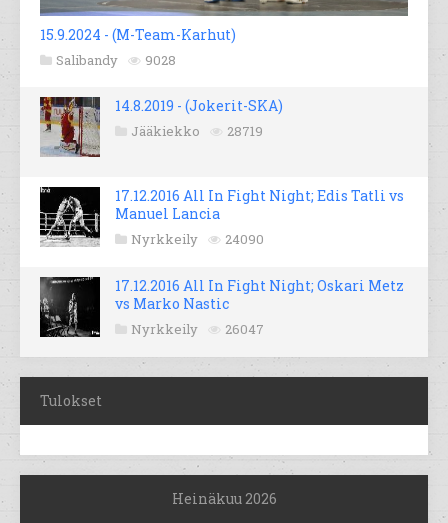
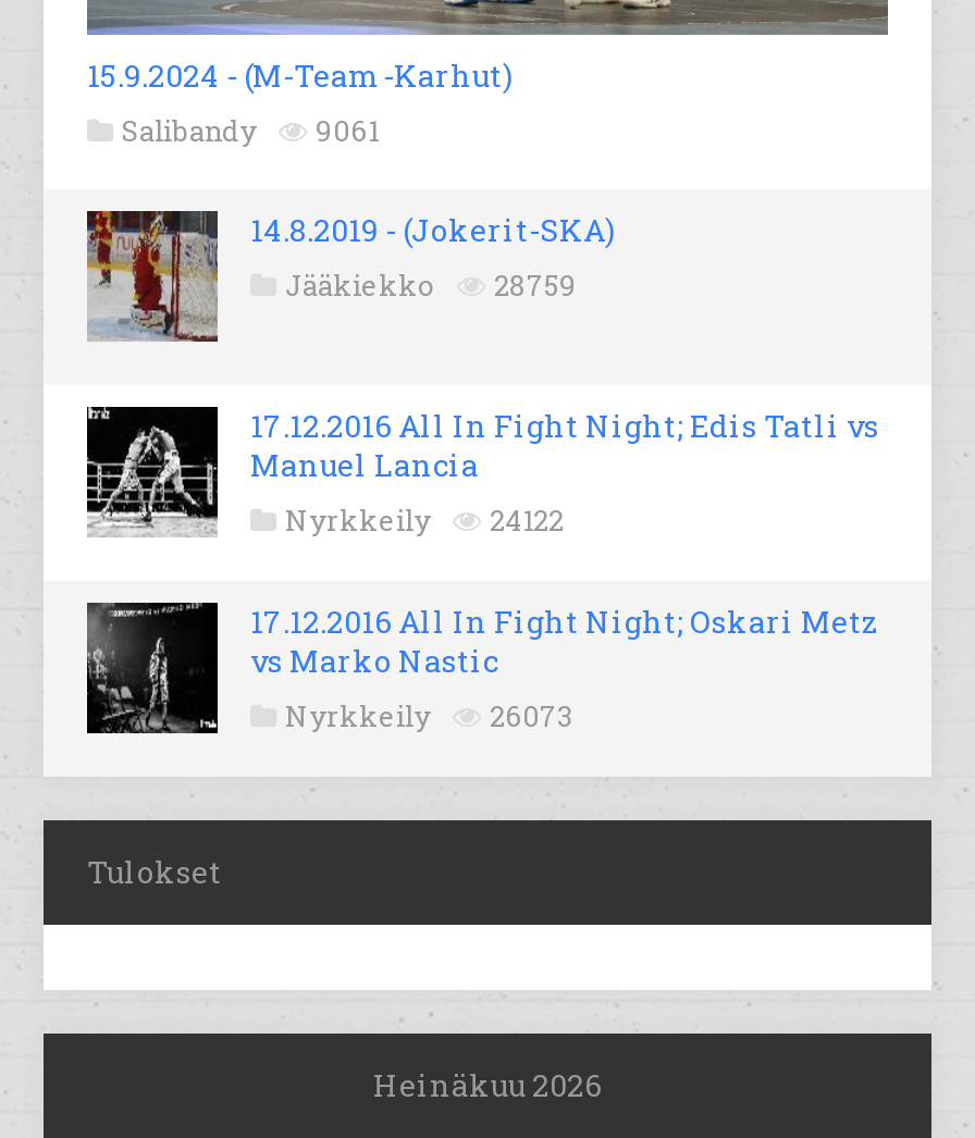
- Salibandy 9028
+ Salibandy 9061

- Jääkiekko 28719
+ Jääkiekko 28759

- Nyrkkeily 24090
+ Nyrkkeily 24122

- Nyrkkeily 26047
+ Nyrkkeily 26073
